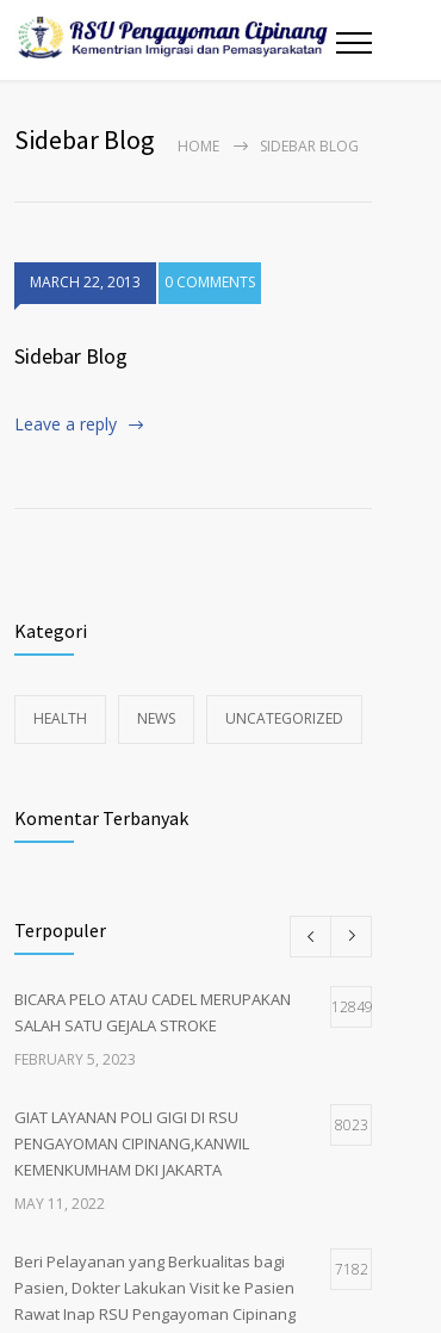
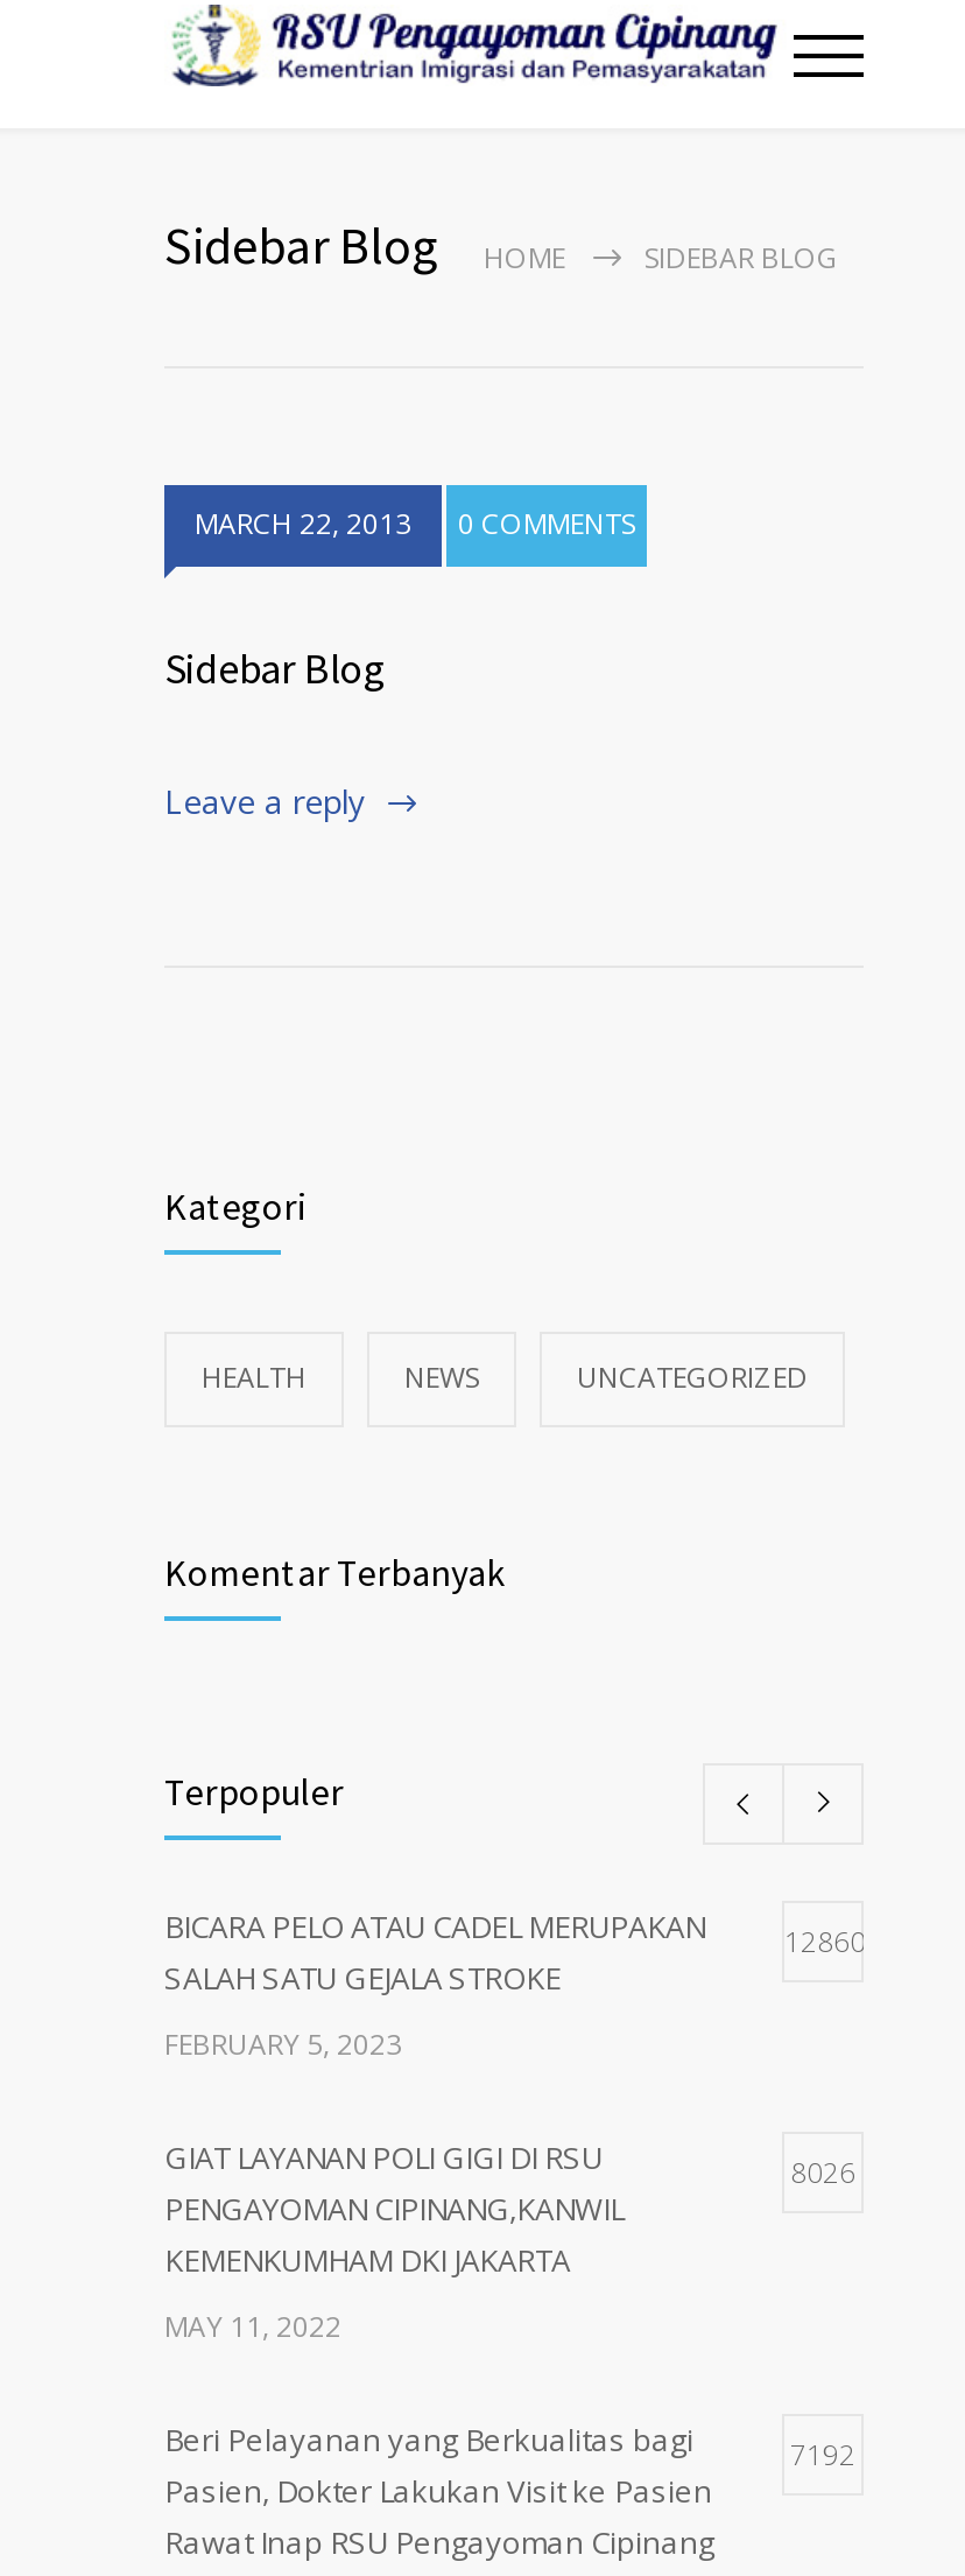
- BICARA PELO ATAU CADEL MERUPAKAN 12849
+ BICARA PELO ATAU CADEL MERUPAKAN 12860

- 8023
+ 8026

- 7182
+ 7192
